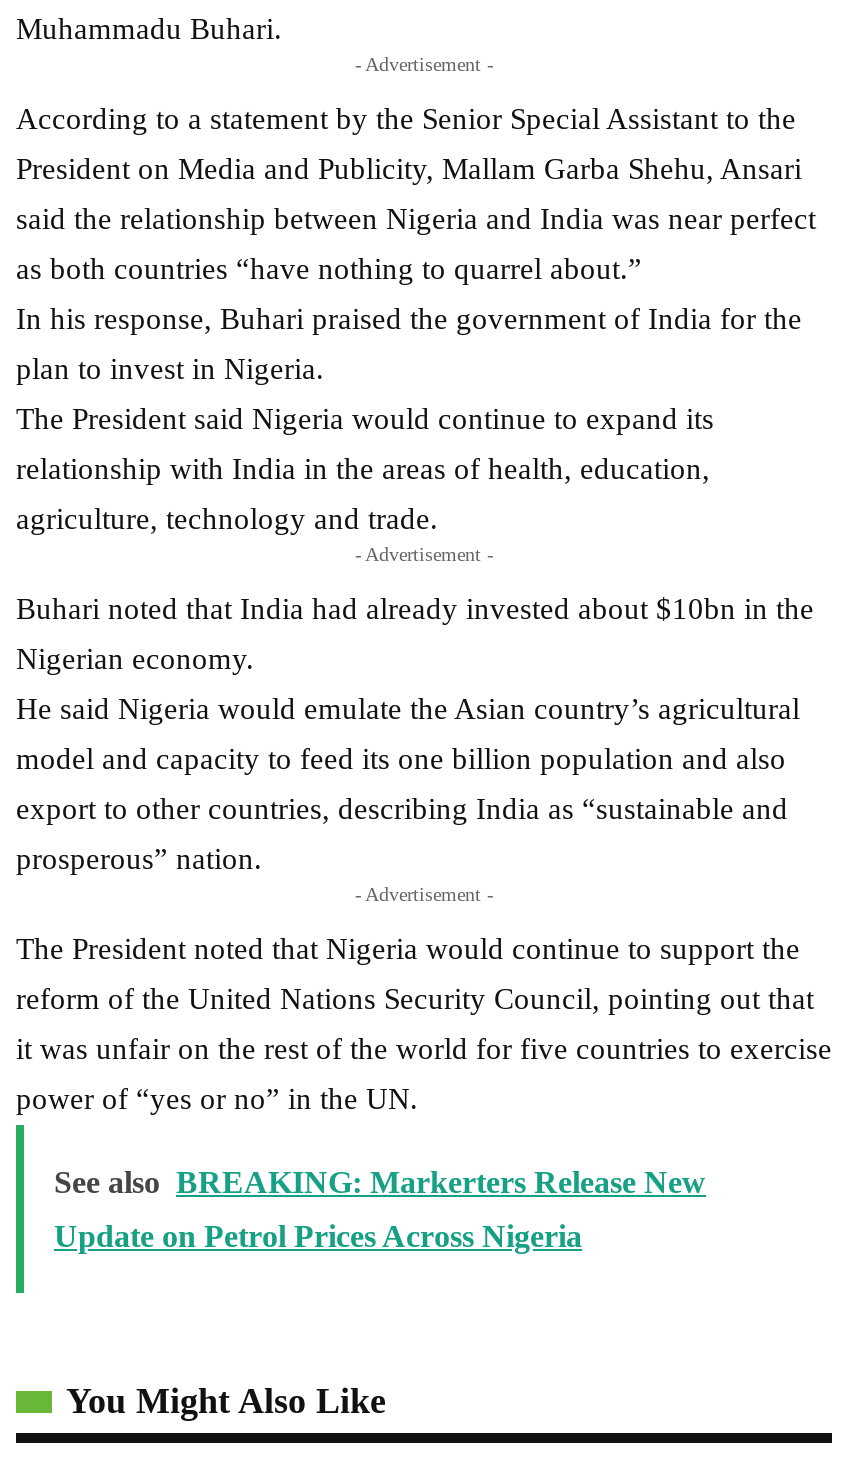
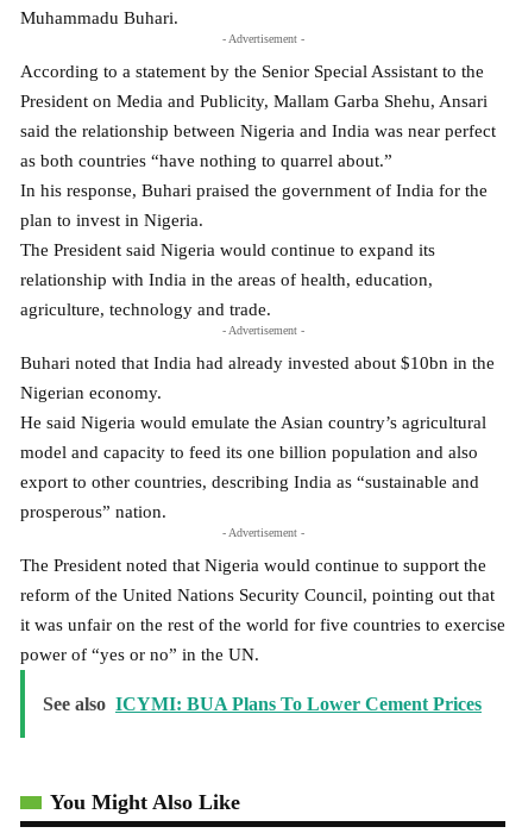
- See also BREAKING: Markerters Release New
- Update on Petrol Prices Across Nigeria
+ See also ICYMI: BUA Plans To Lower Cement Prices
